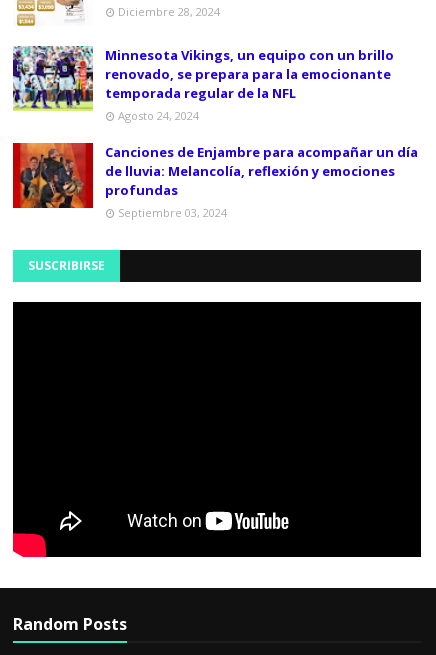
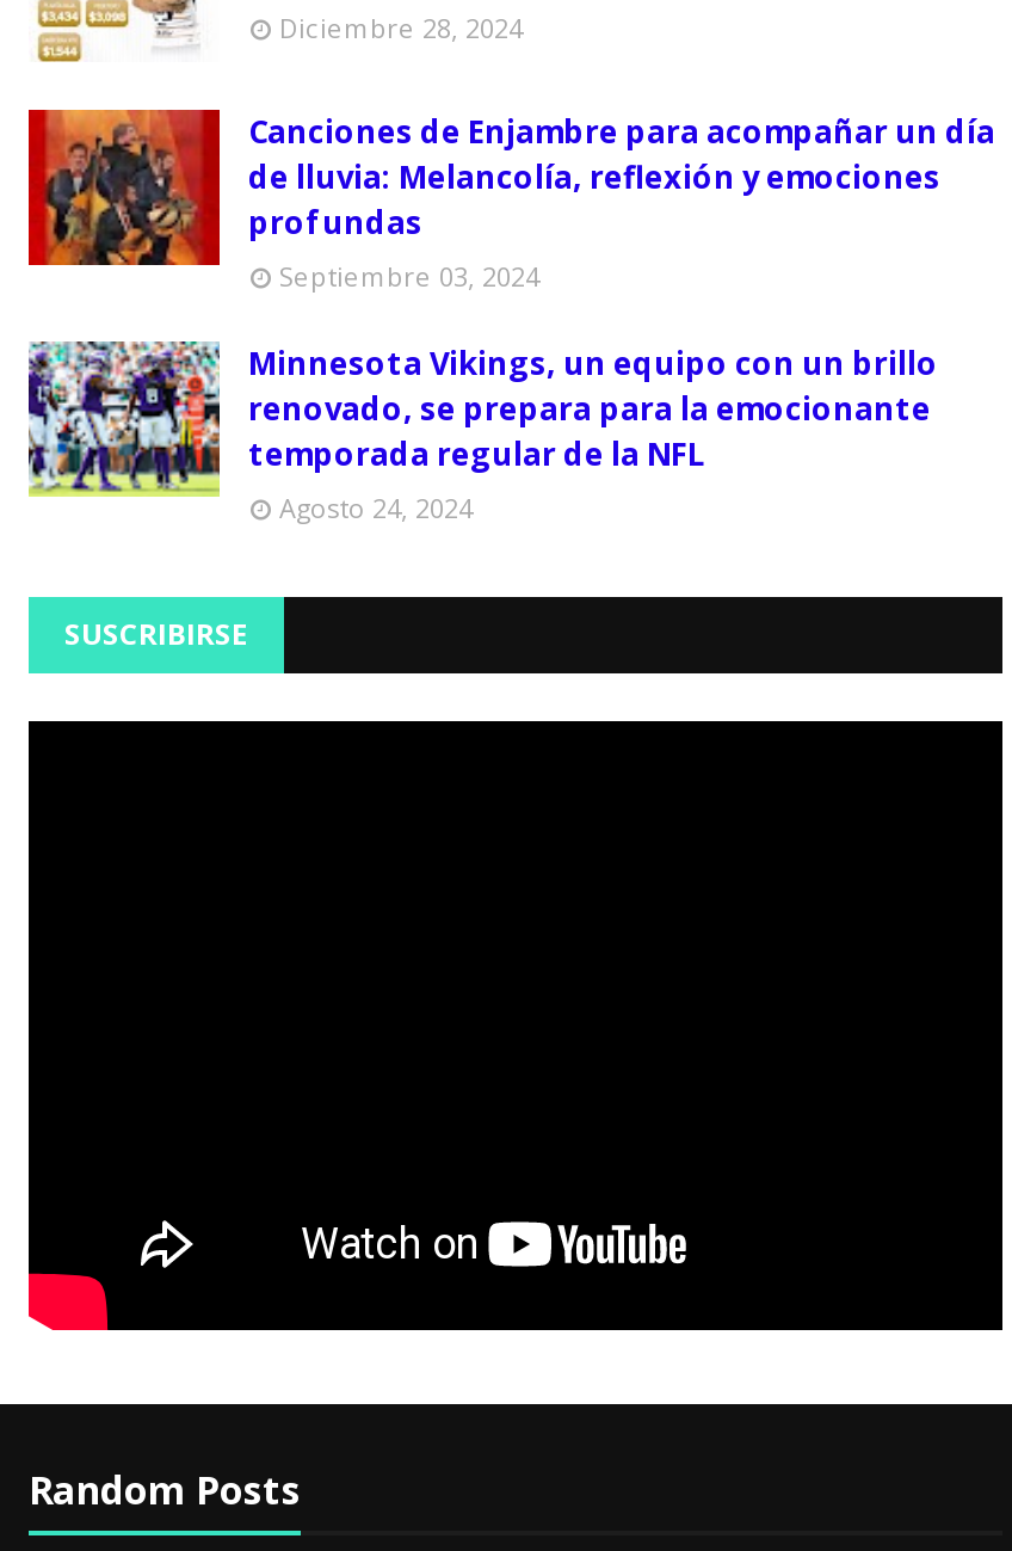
moved down: [image] | Minnesota Vikings, un equipo con un brillo | renovado, se prepara para la emocionante | temporada regular de la NFL | Agosto 24, 2024

moved up: [image] | Canciones de Enjambre para acompañar un día | de lluvia: Melancolía, reflexión y emociones | profundas | Septiembre 03, 2024
